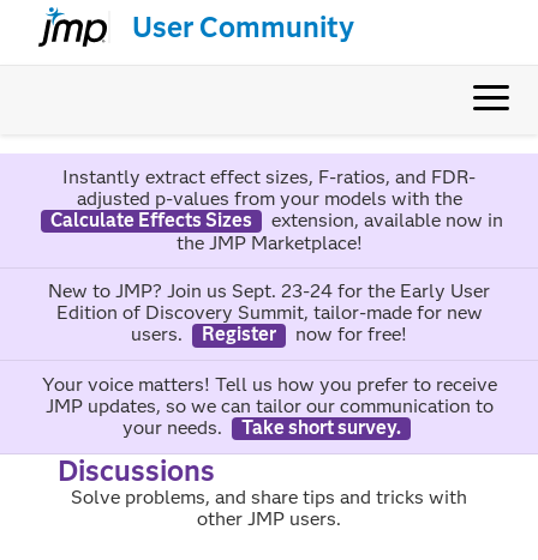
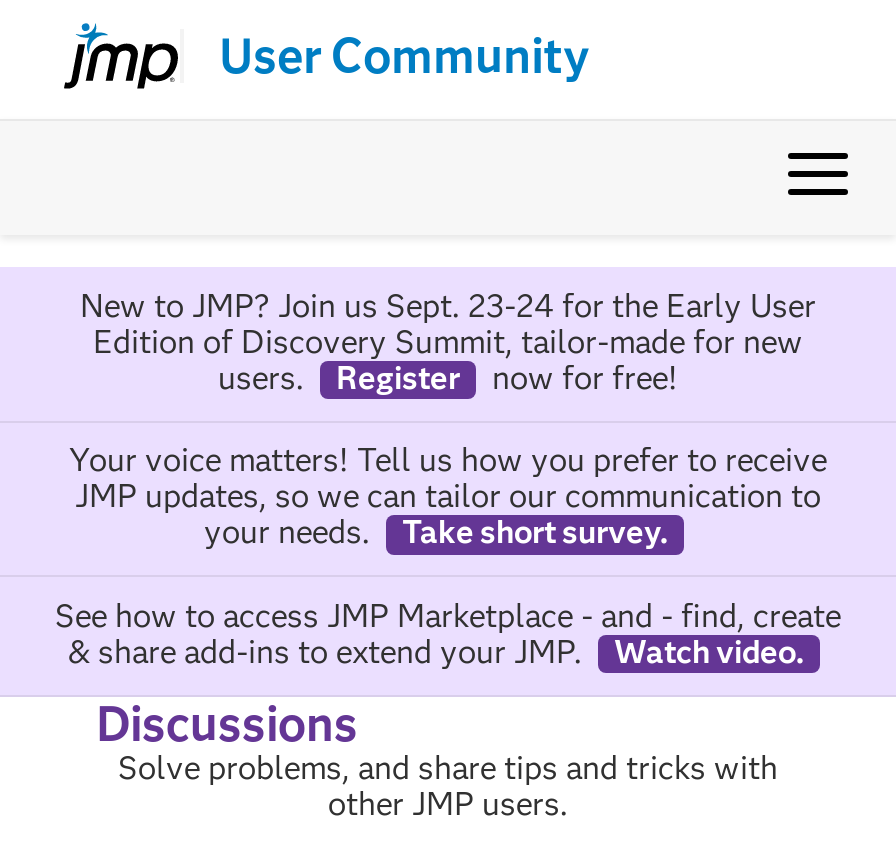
- Instantly extract effect sizes, F-ratios, and FDR-
- adjusted p-values from your models with the
- Calculate Effects Sizes
- extension, available now in
- the JMP Marketplace!

moved up: New to JMP? Join us Sept. 23-24 for the Early User | Edition of Discovery Summit, tailor-made for new | users. | ... | your needs. | Take short survey.

+ See how to access JMP Marketplace - and - find, create
+ & share add-ins to extend your JMP.
+ Watch video.
